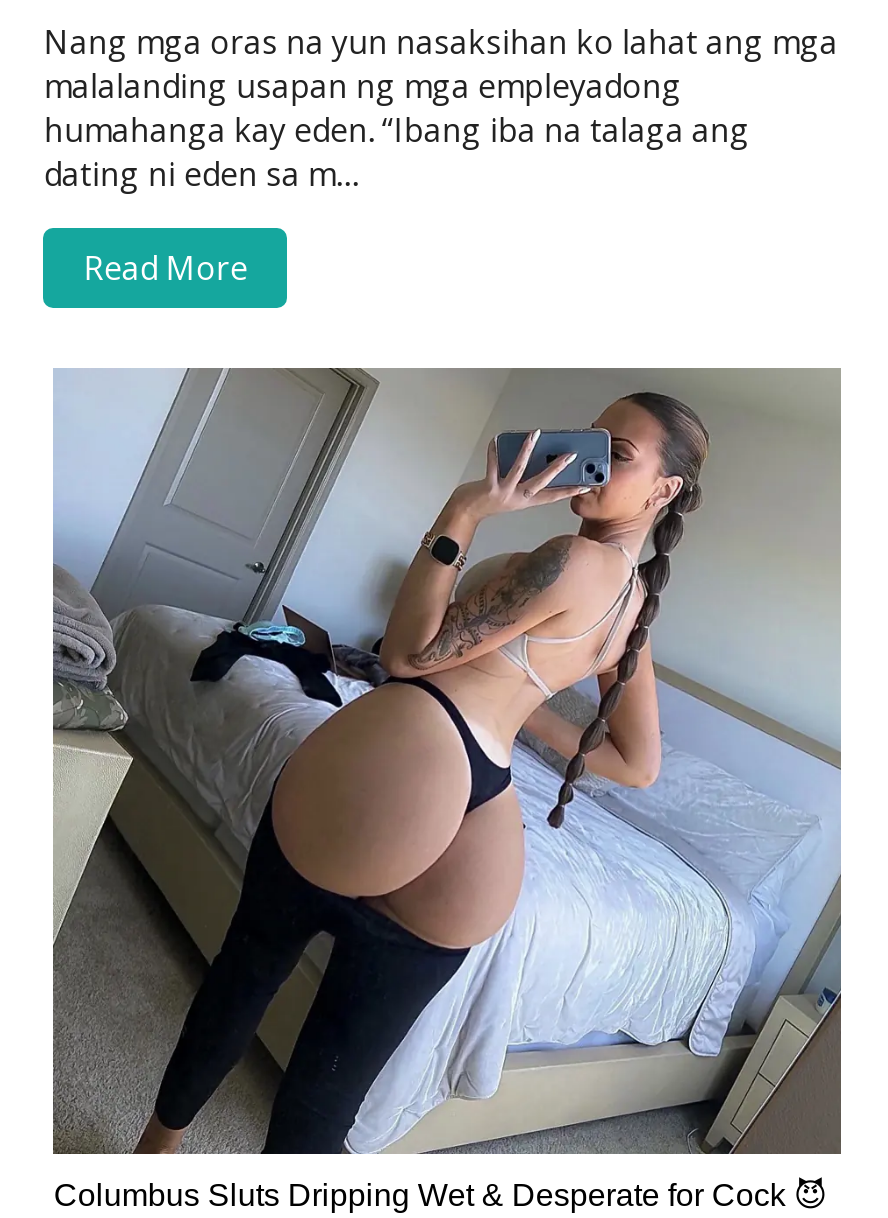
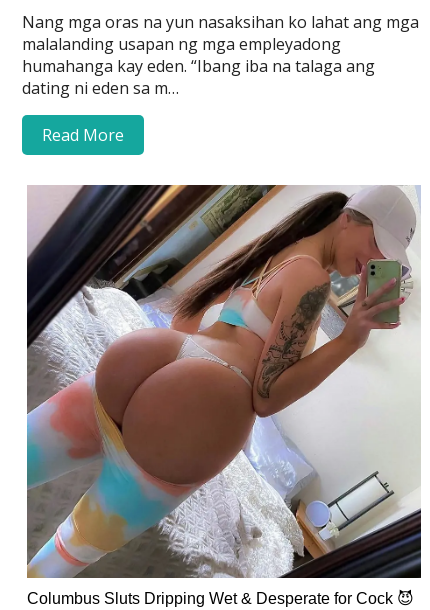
- [image]
+ [image]
